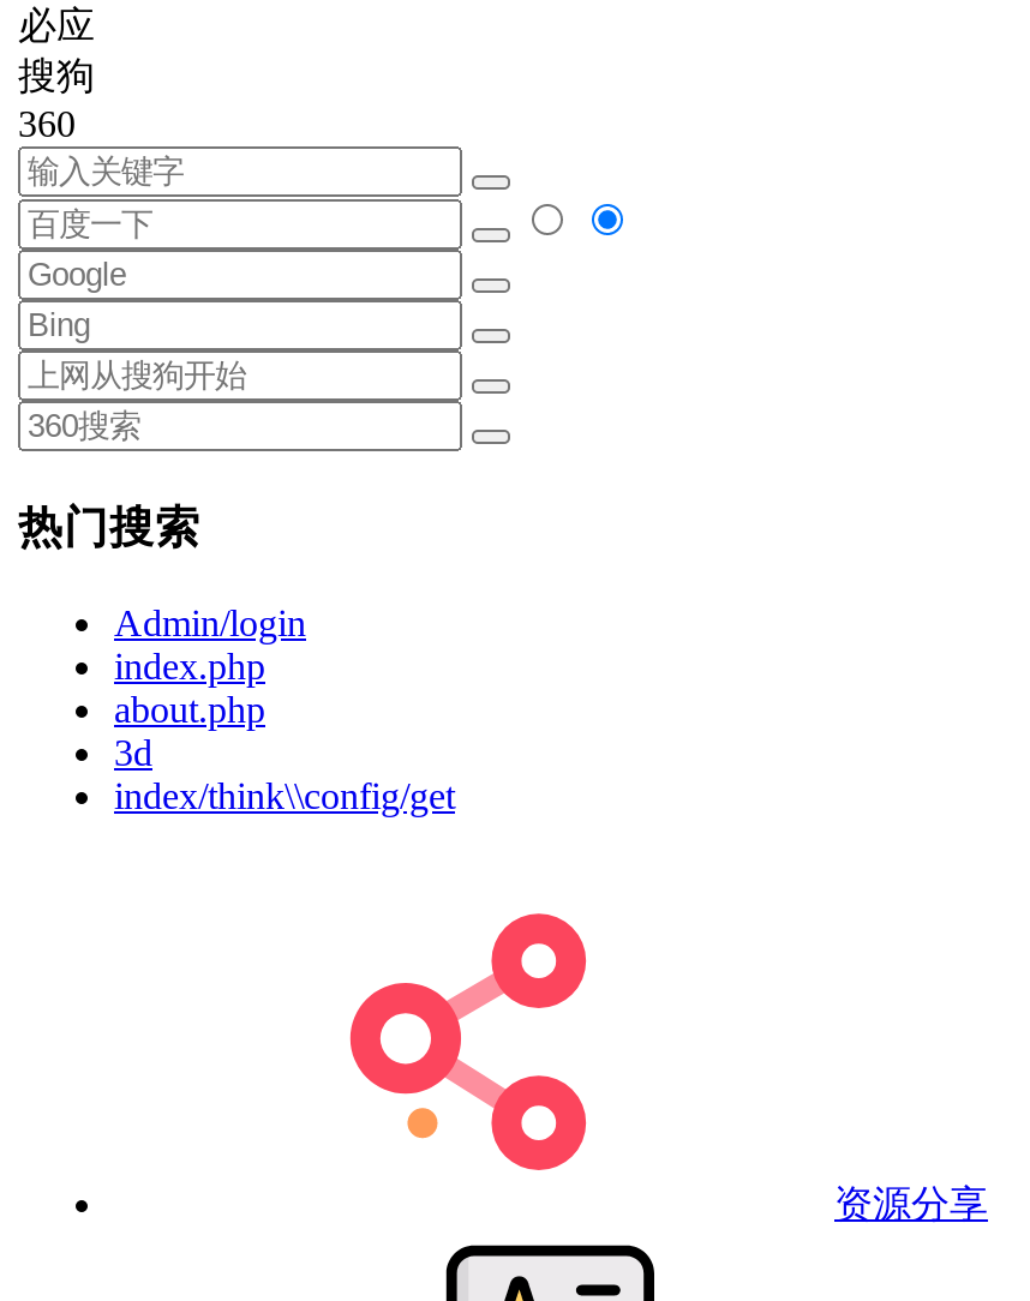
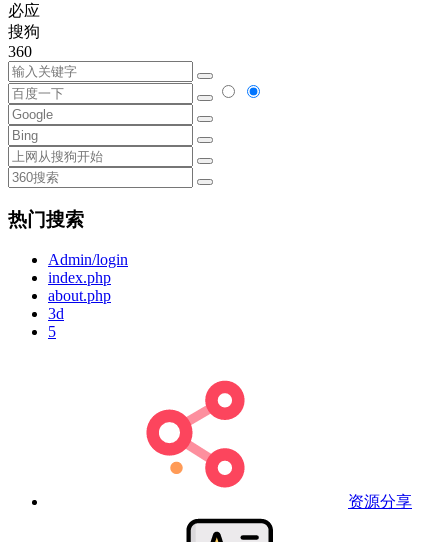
- index/think\\config/get
+ 5
